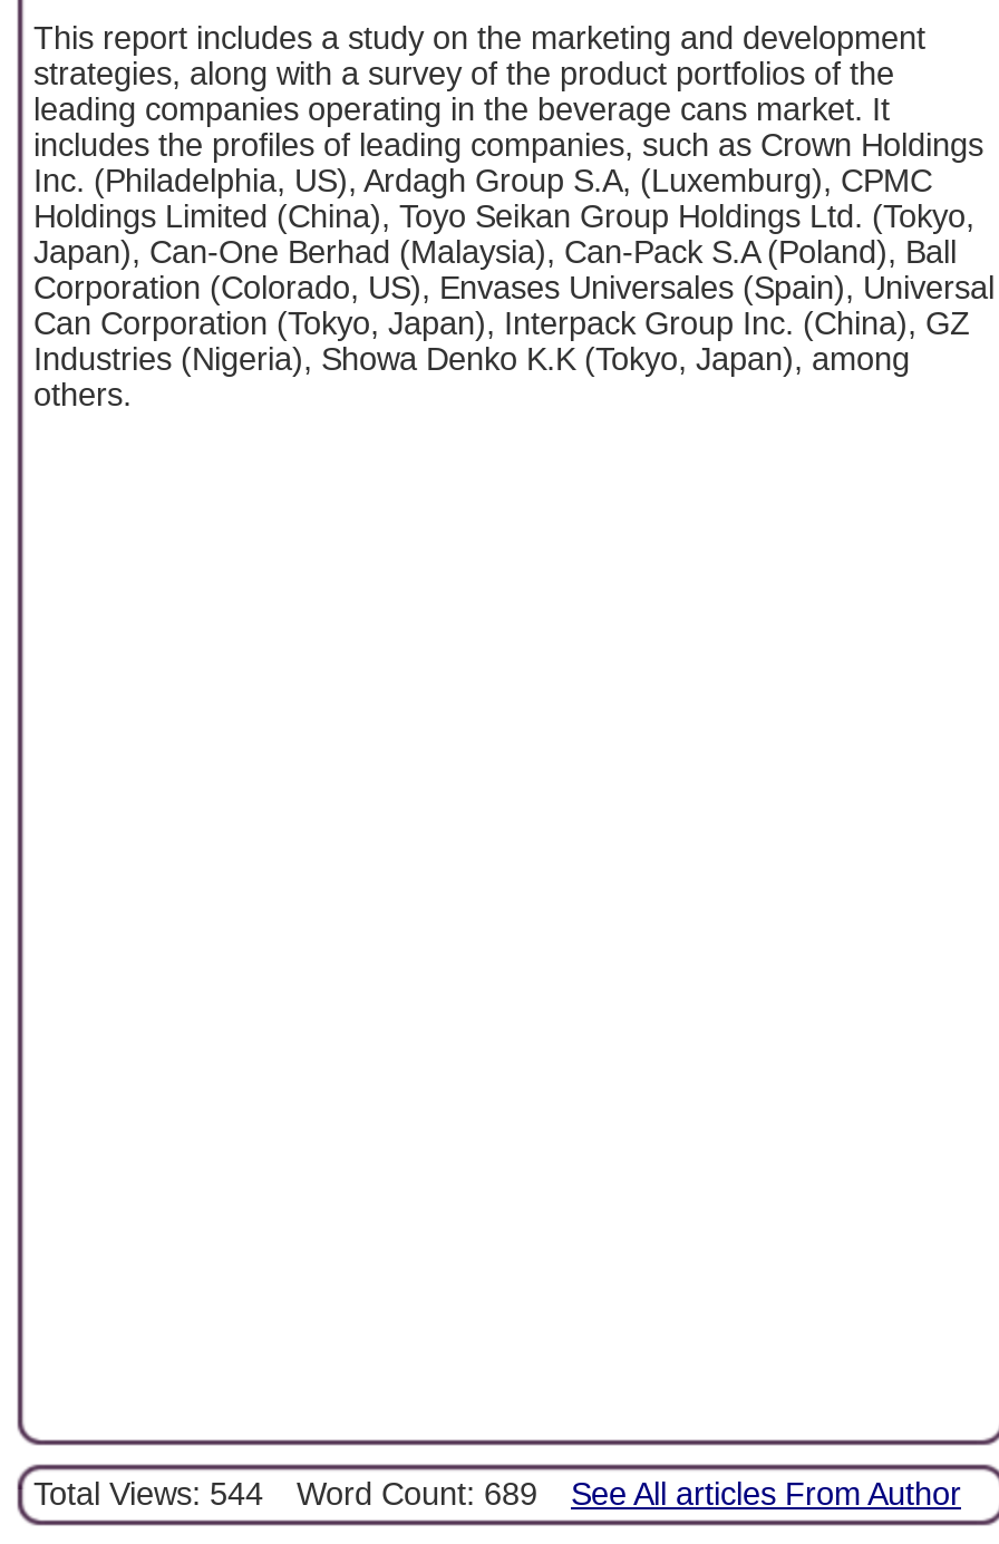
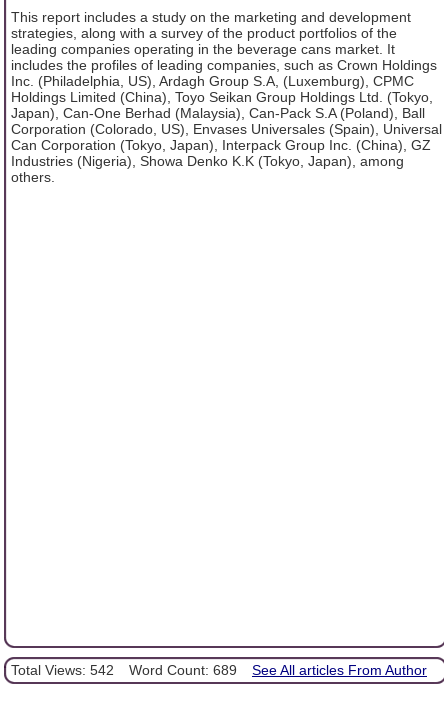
- Total Views: 544 Word Count: 689 See All articles From Author
+ Total Views: 542 Word Count: 689 See All articles From Author
